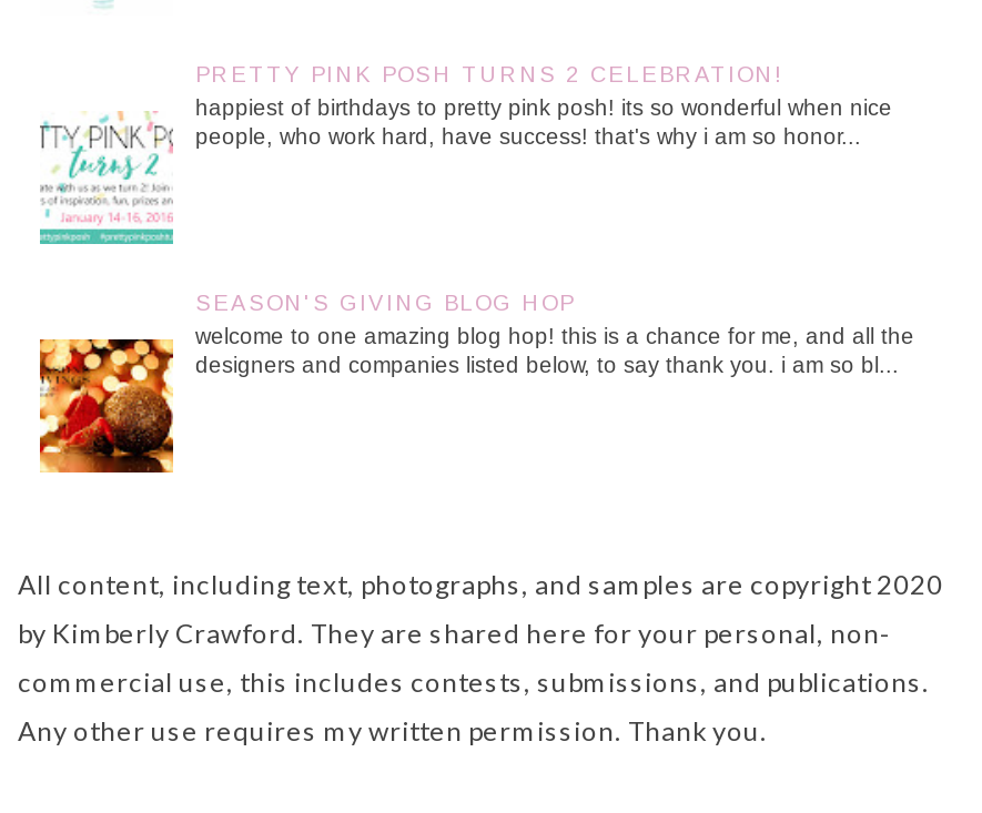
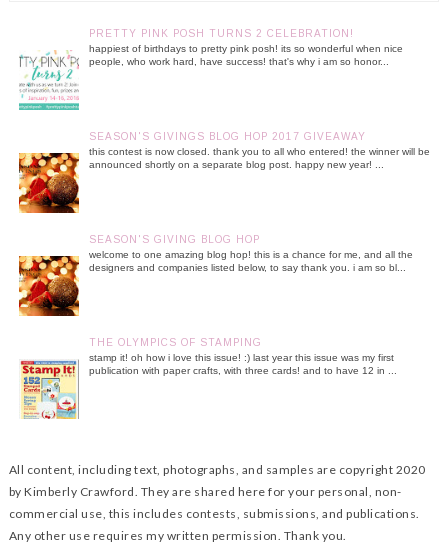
+ SEASON'S GIVINGS BLOG HOP 2017 GIVEAWAY
+ this contest is now closed. thank you to all who entered! the winner will be
+ announced shortly on a separate blog post. happy new year! ...

+ [image]
+ THE OLYMPICS OF STAMPING
+ stamp it! oh how i love this issue! :) last year this issue was my first
+ publication with paper crafts, with three cards! and to have 12 in ...
